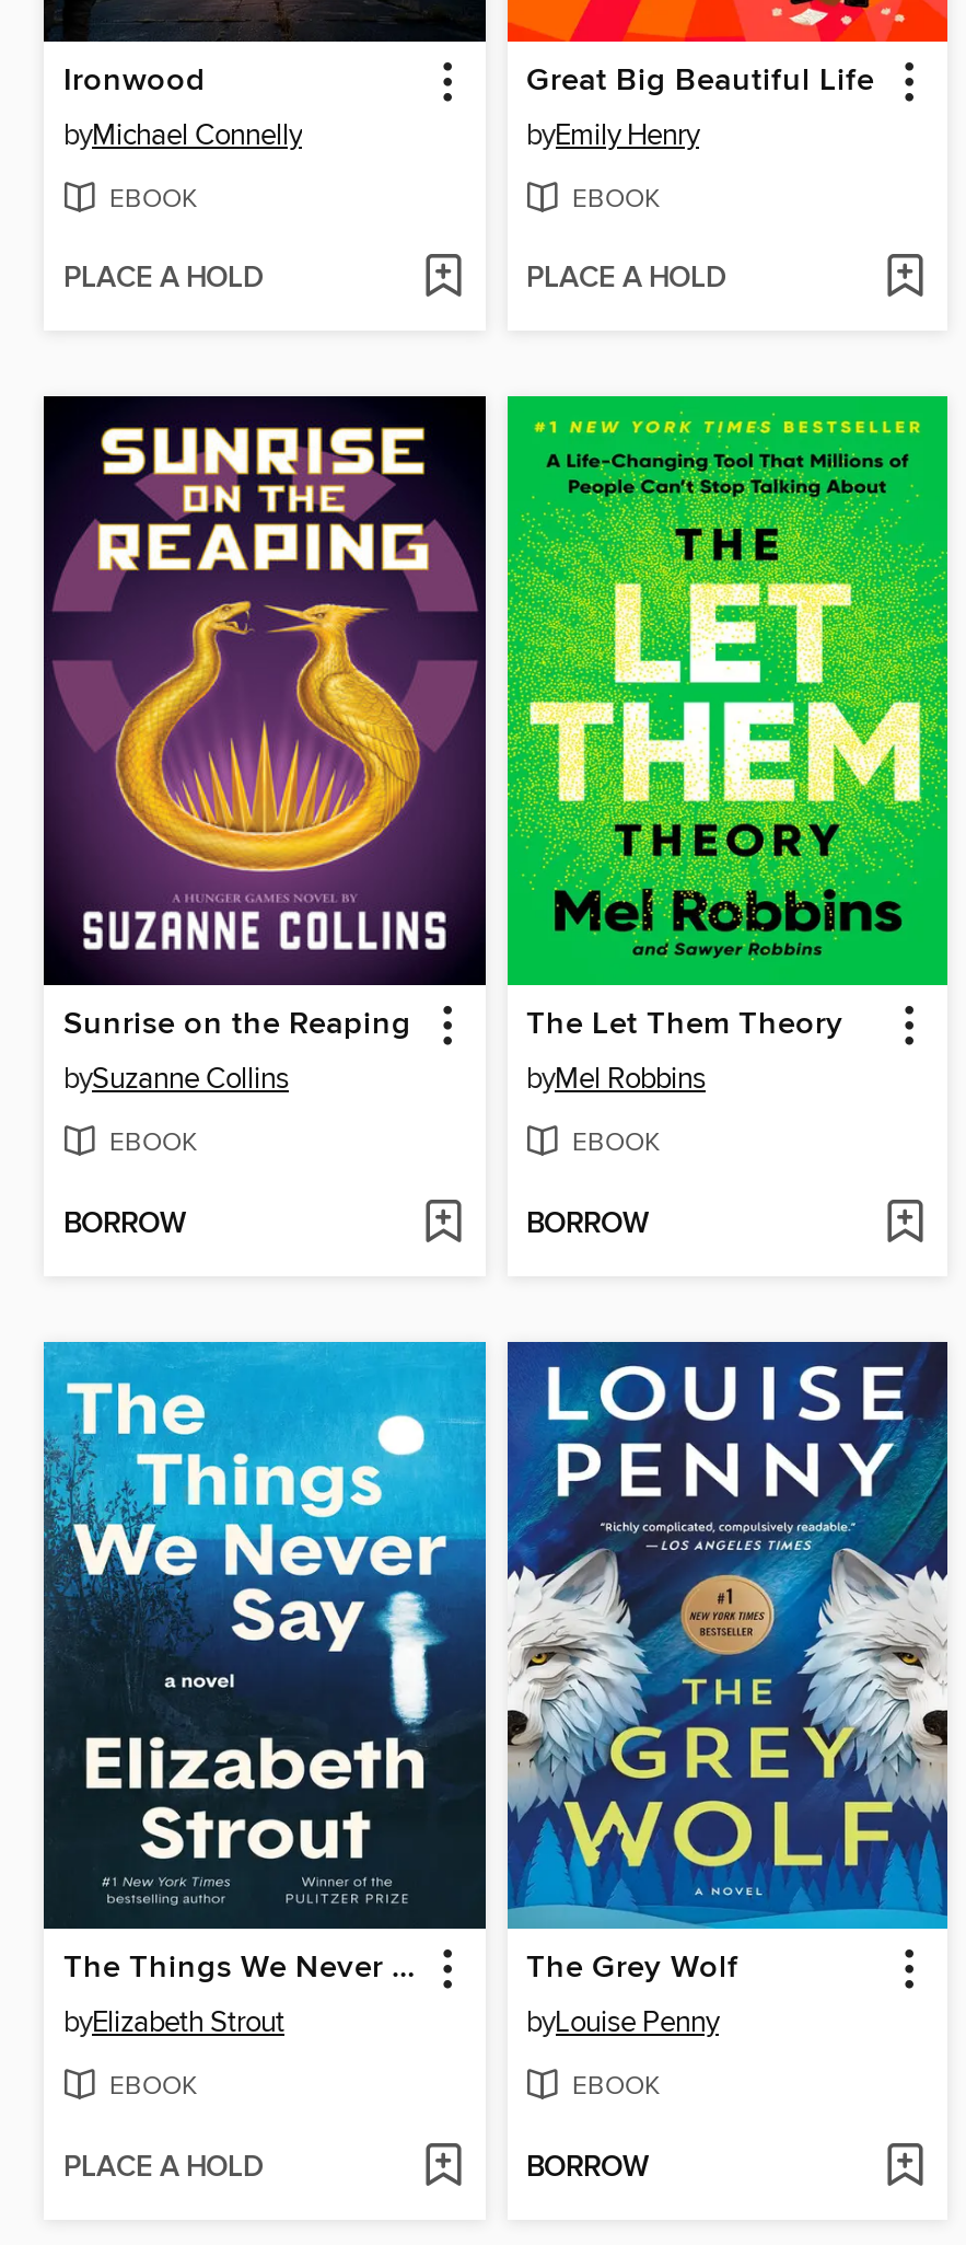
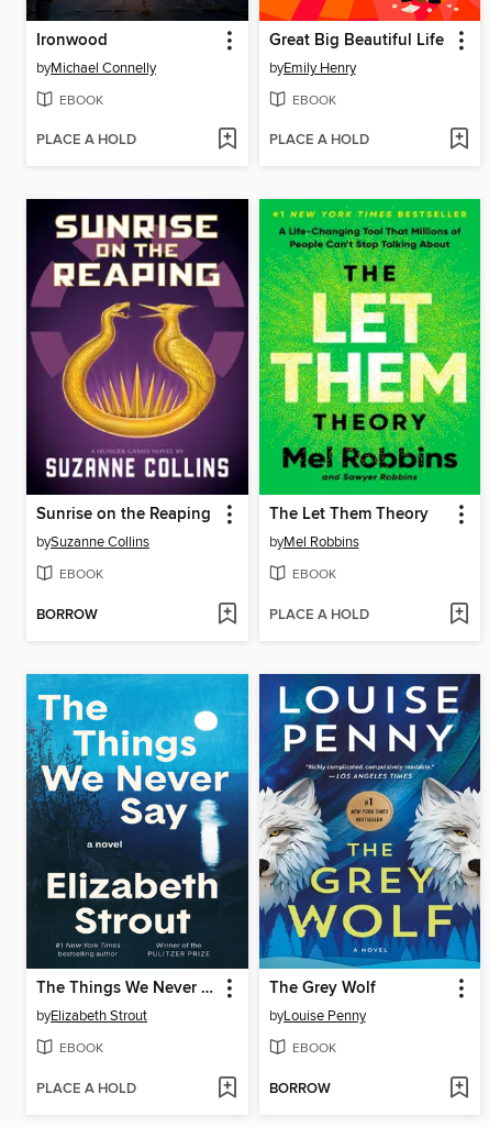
- BORROW
+ PLACE A HOLD
